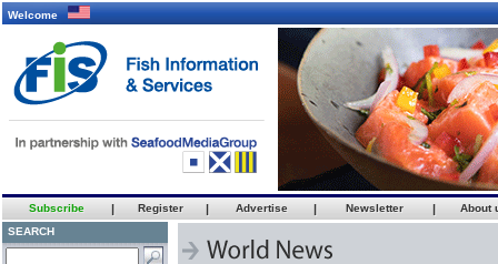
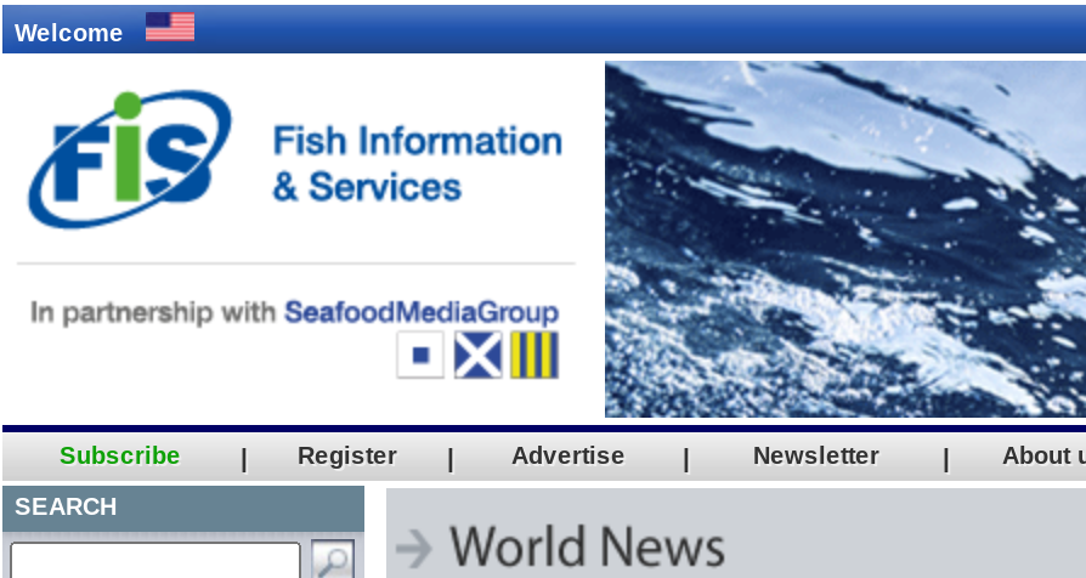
- [image]
+ [image]
